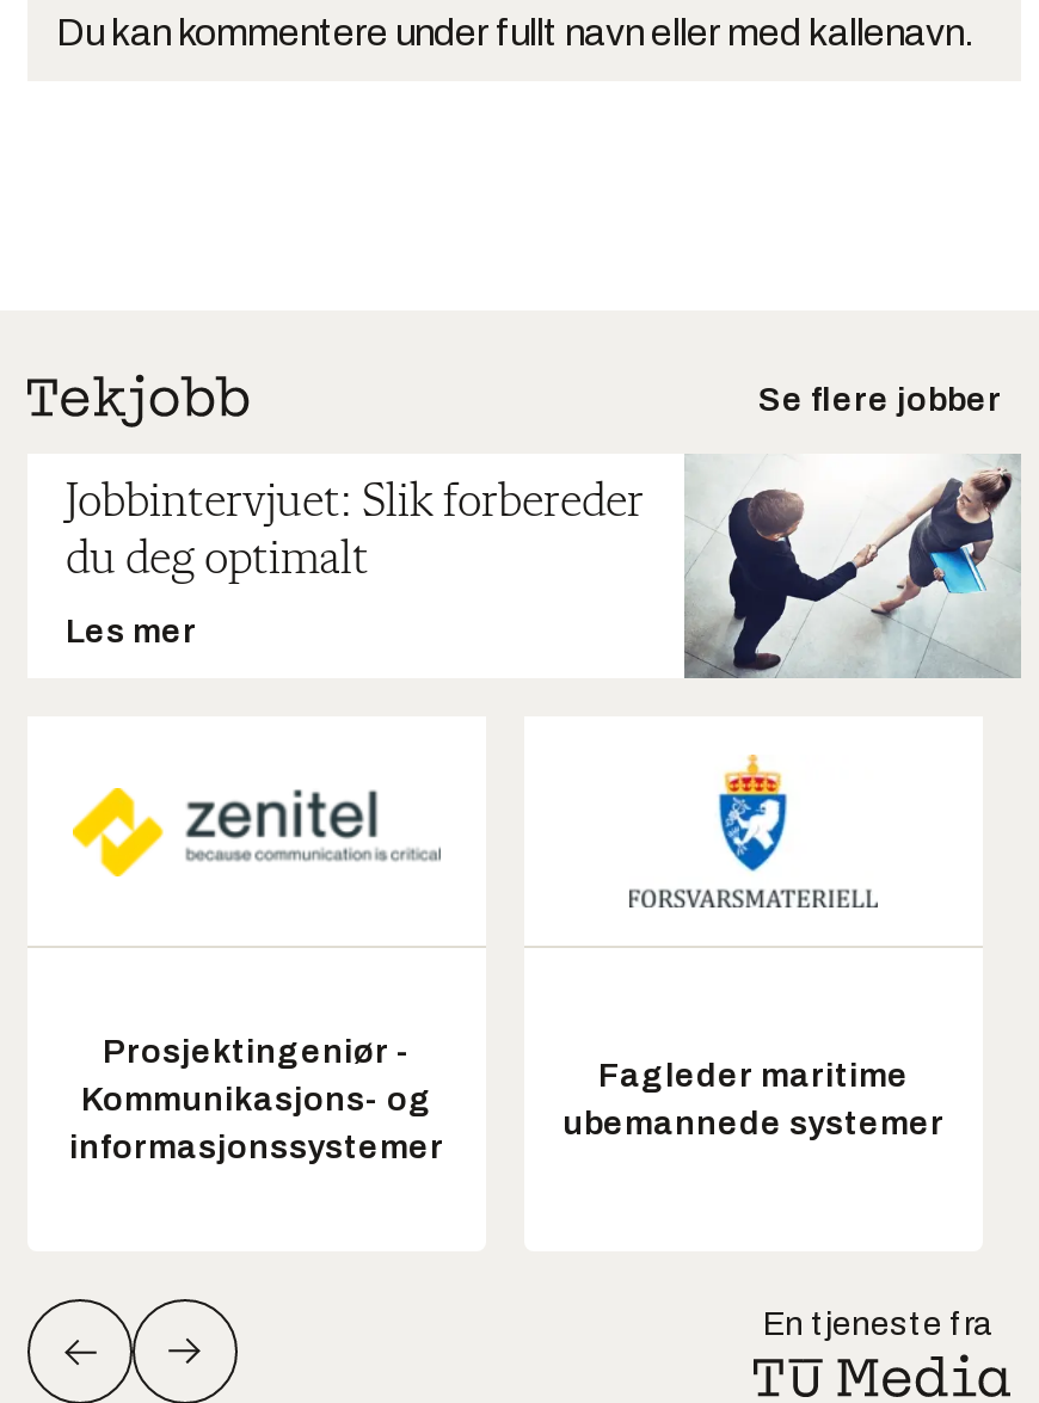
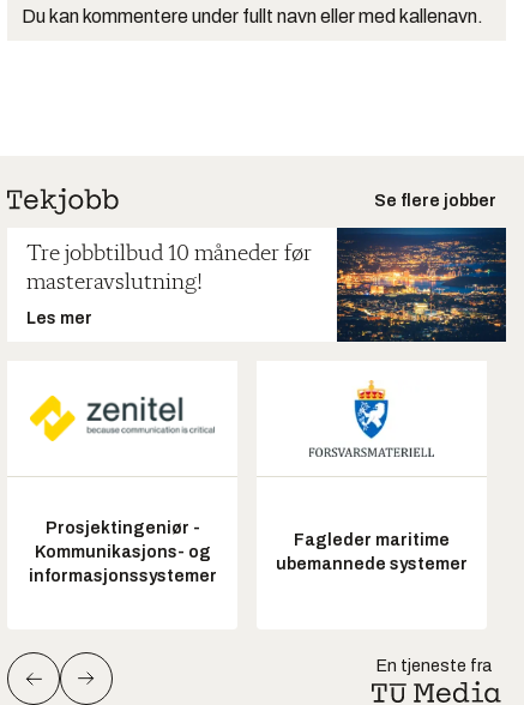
- [image]
- Jobbintervjuet: Slik forbereder
- du deg optimalt
+ [image]
+ Tre jobbtilbud 10 måneder før
+ masteravslutning!
